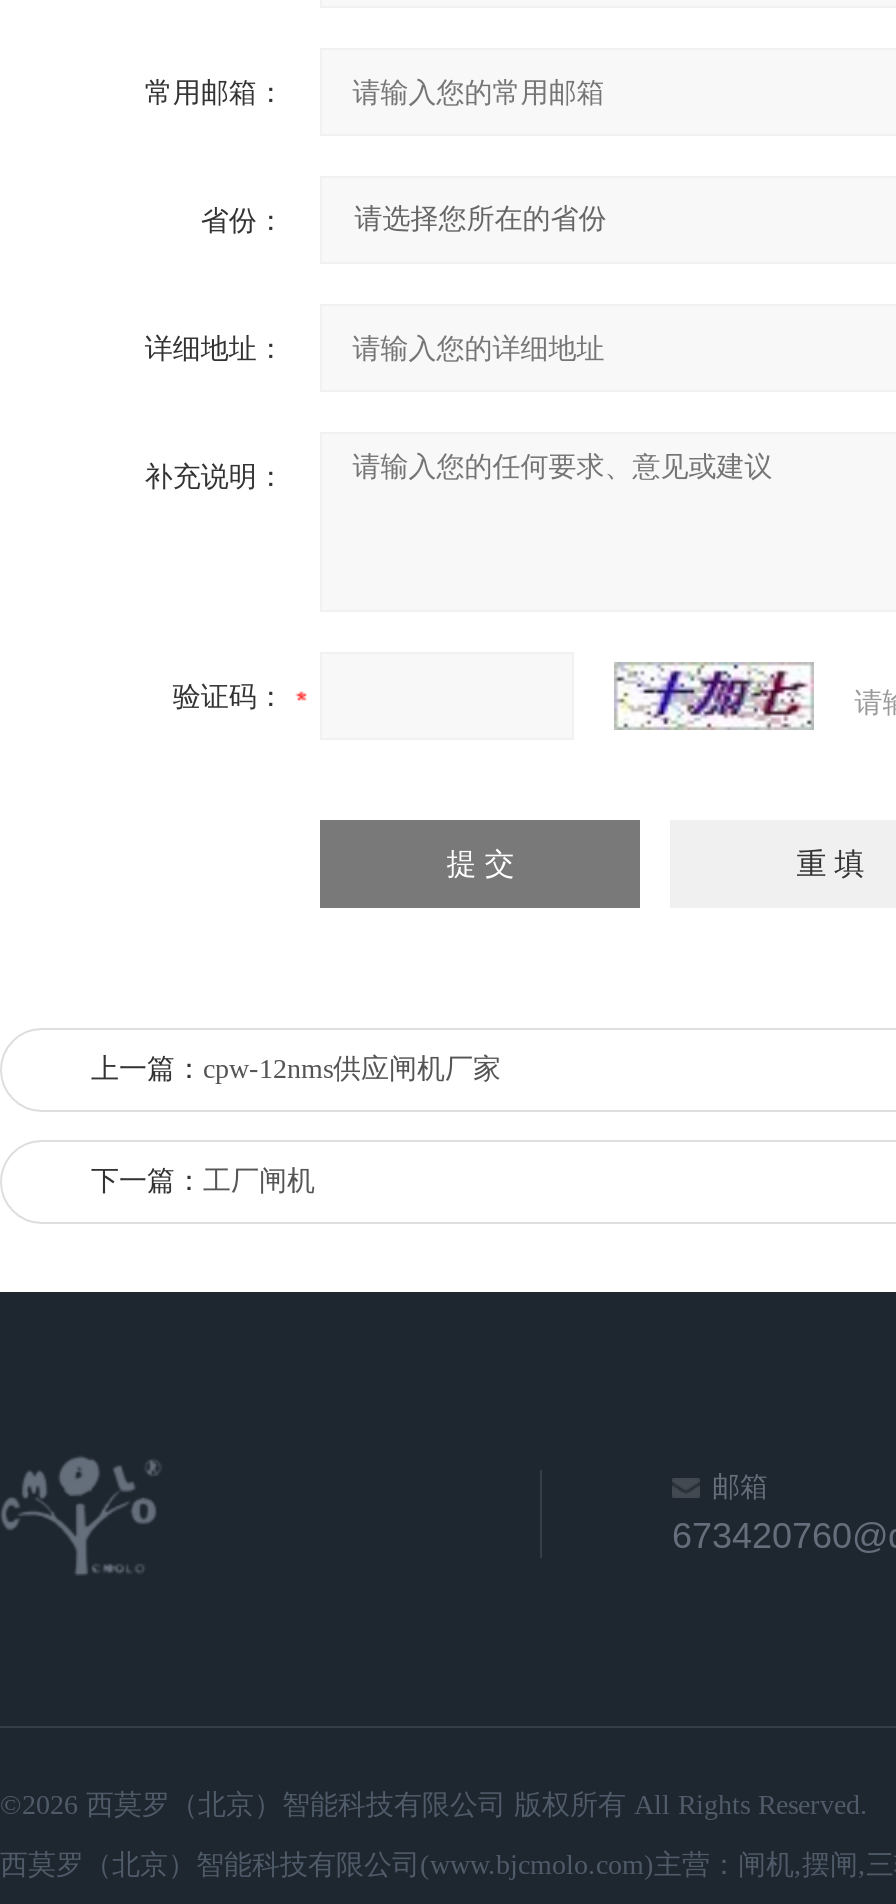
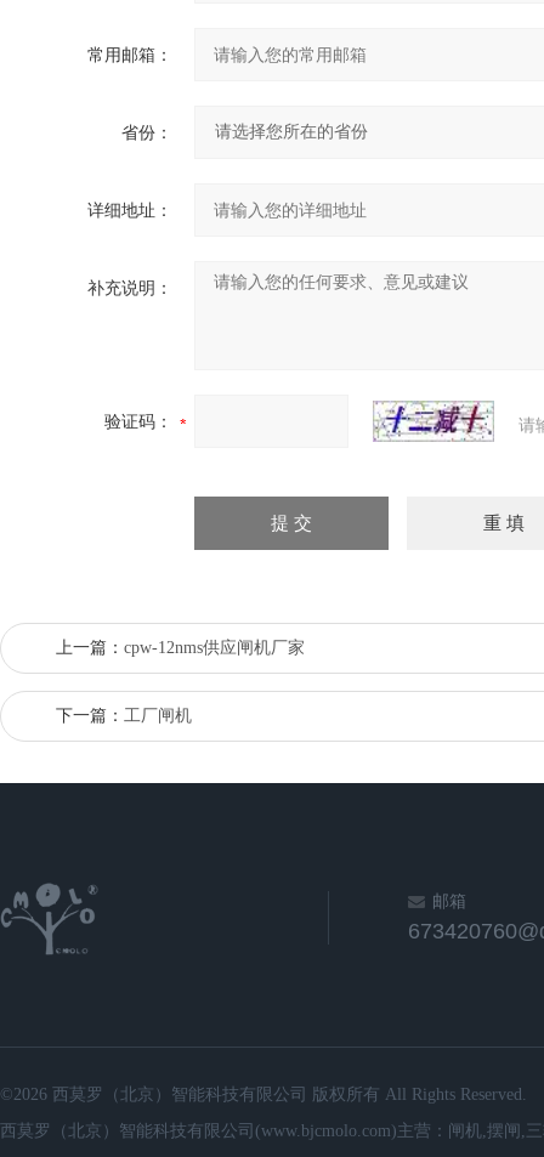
- [image]
+ [image]
